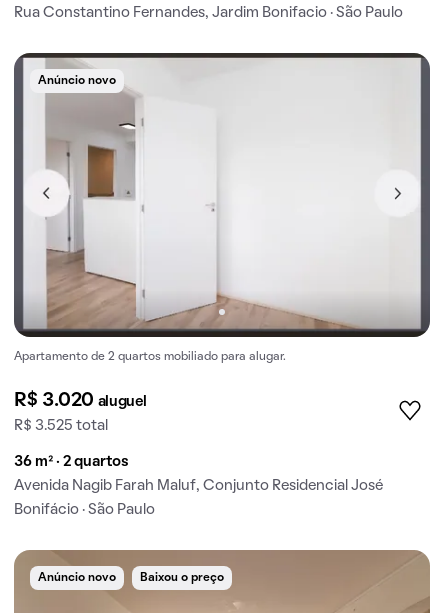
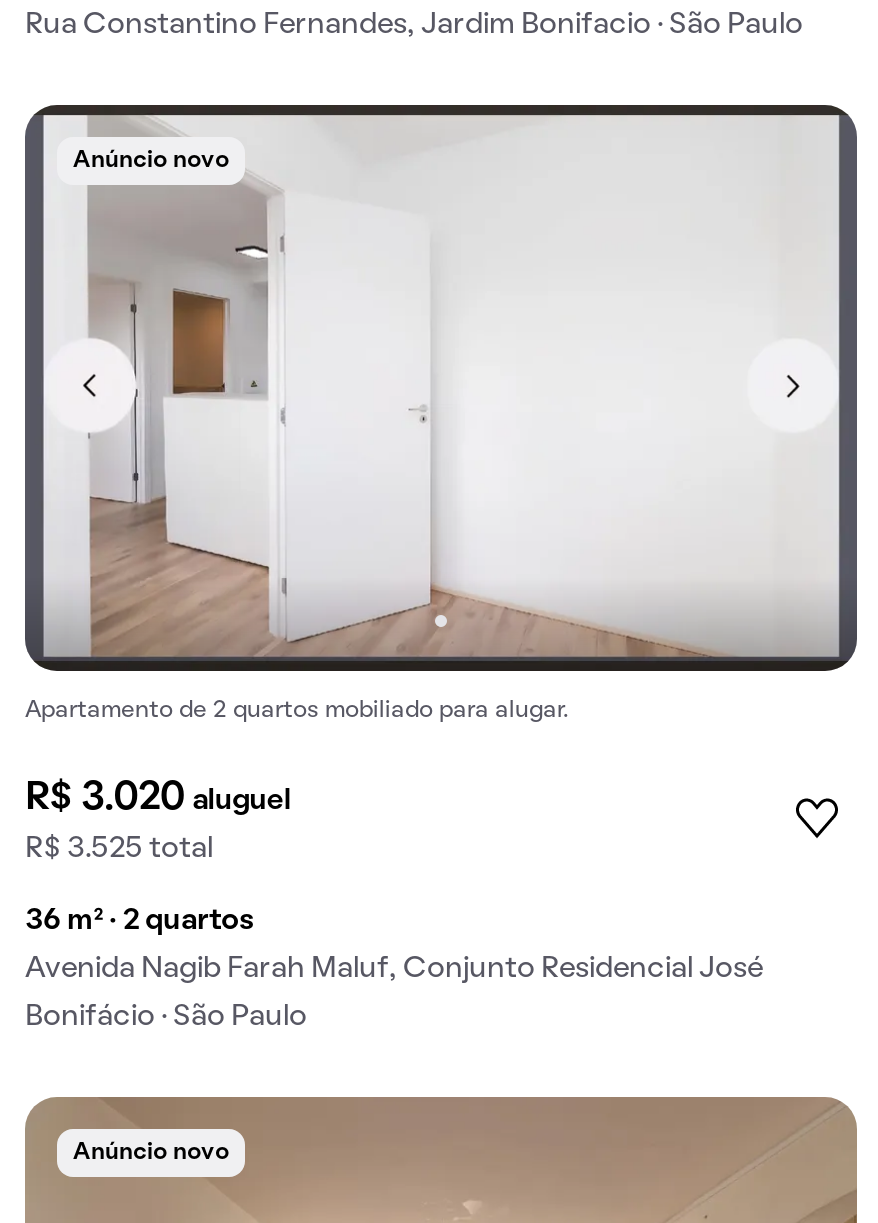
- Baixou o preço
